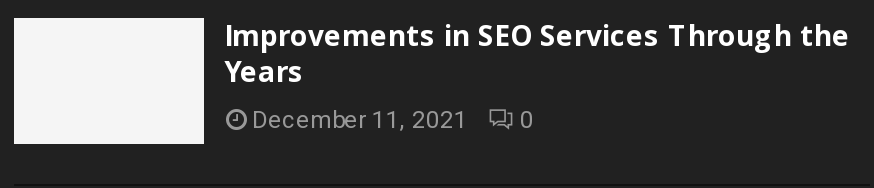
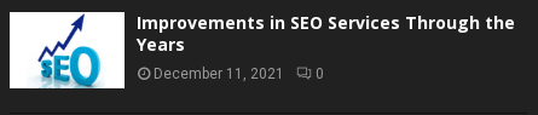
+ [image]
